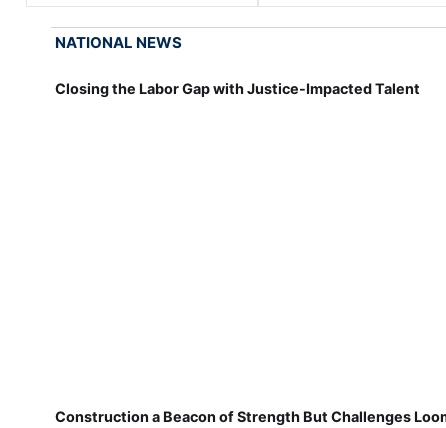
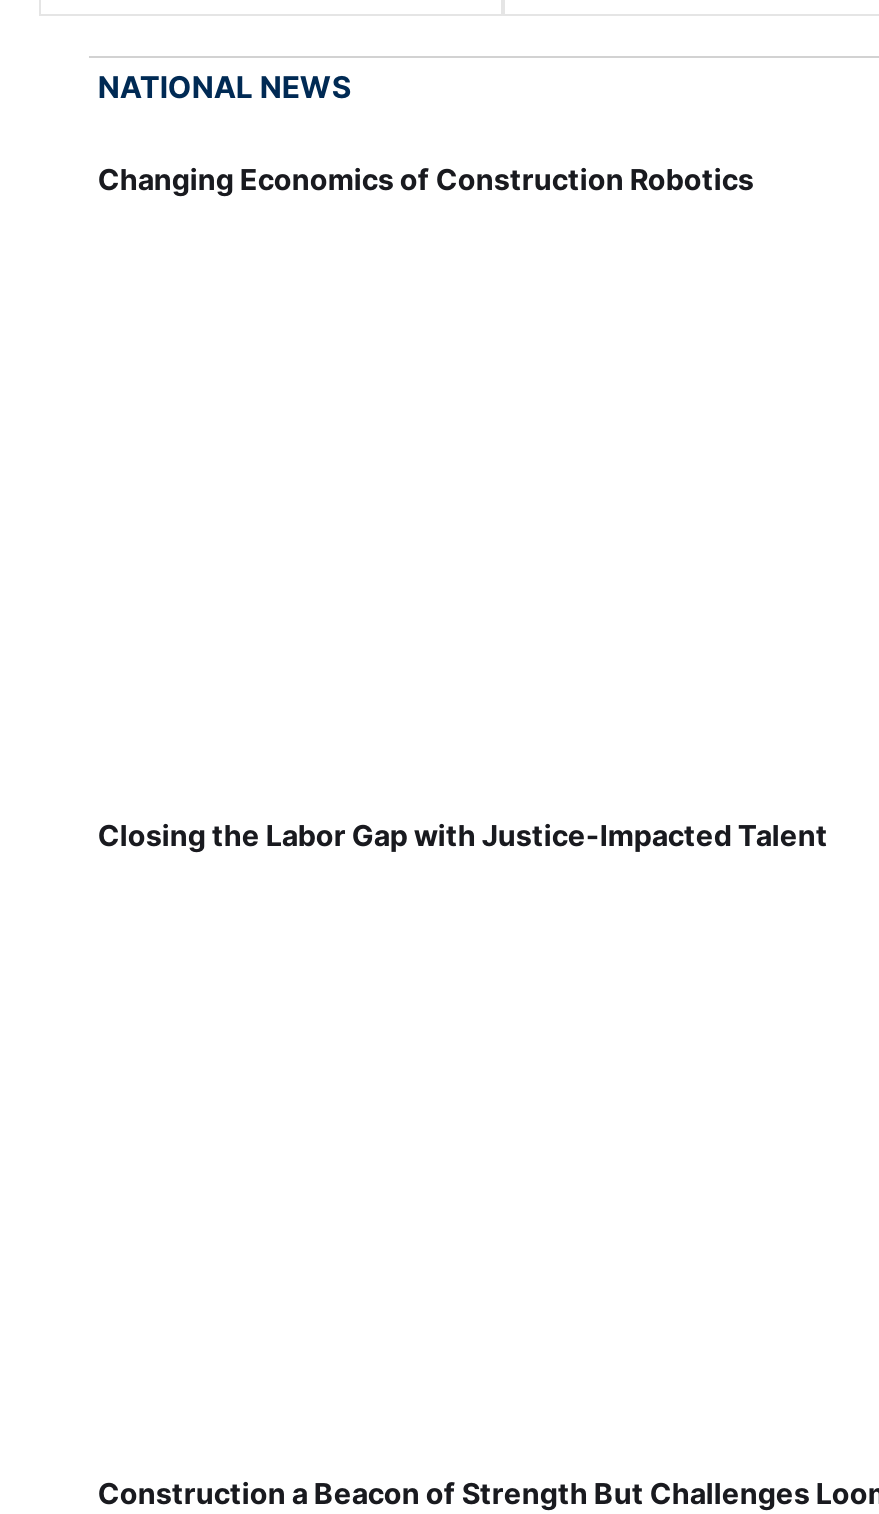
+ Changing Economics of Construction Robotics
